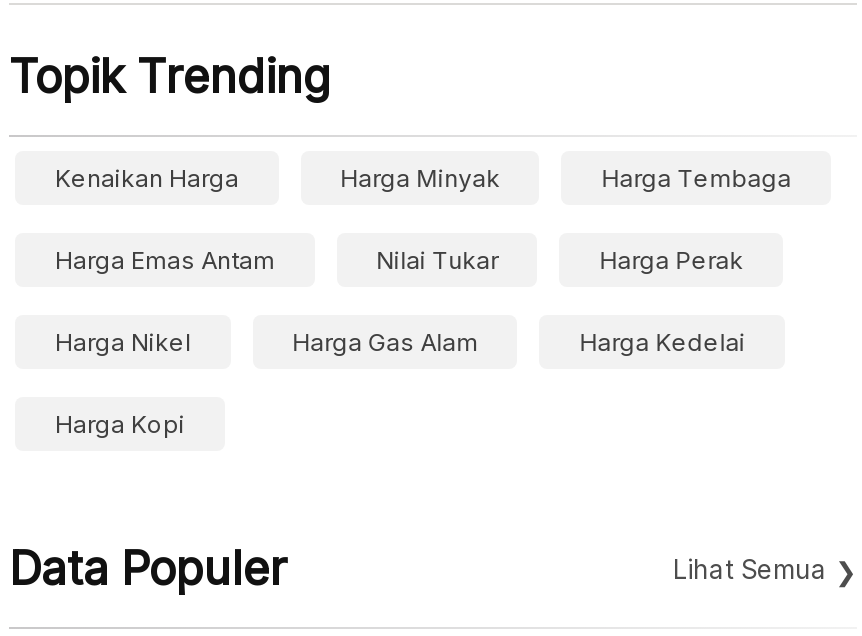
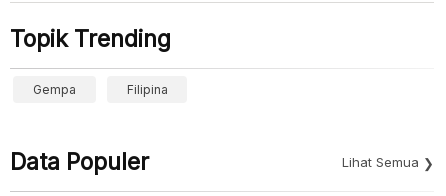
- Kenaikan Harga
- Harga Minyak
- Harga Tembaga
- Harga Emas Antam
- Nilai Tukar
- Harga Perak
- Harga Nikel
- Harga Gas Alam
- Harga Kedelai
- Harga Kopi
+ Gempa
+ Filipina
